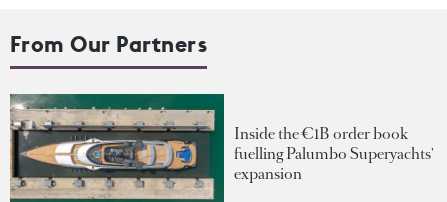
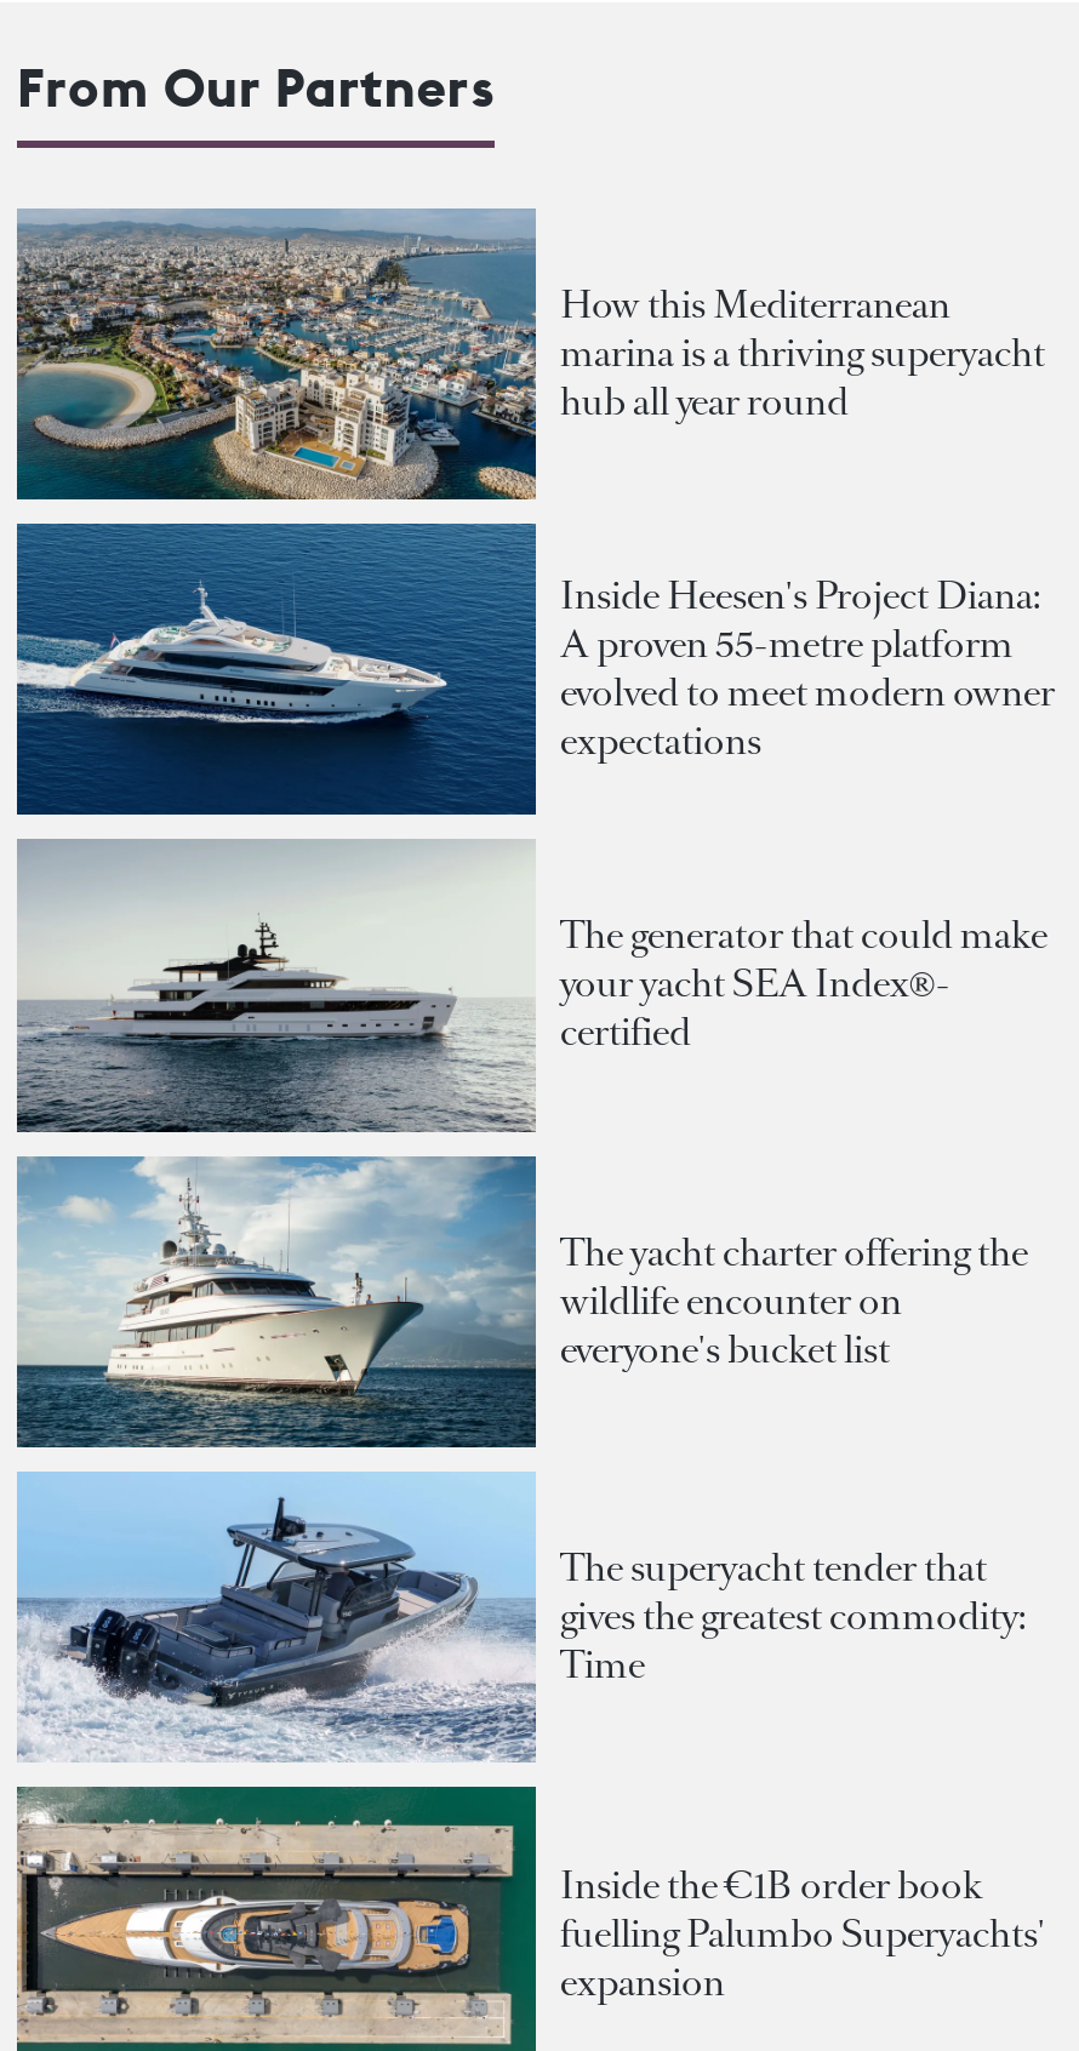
+ [image]
+ How this Mediterranean
+ marina is a thriving superyacht
+ hub all year round

+ [image]
+ Inside Heesen's Project Diana:
+ A proven 55-metre platform
+ evolved to meet modern owner
+ expectations

+ [image]
+ The generator that could make
+ your yacht SEA Index®-
+ certified

+ [image]
+ The yacht charter offering the
+ wildlife encounter on
+ everyone's bucket list

+ [image]
+ The superyacht tender that
+ gives the greatest commodity:
+ Time
